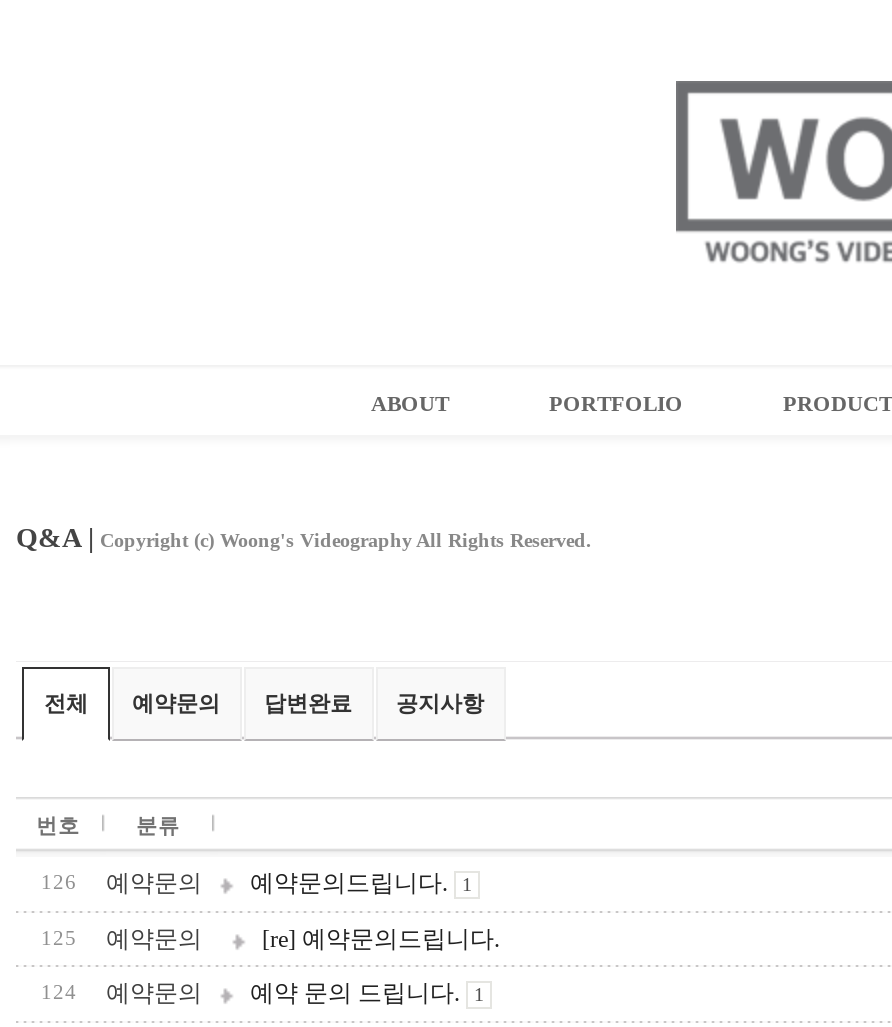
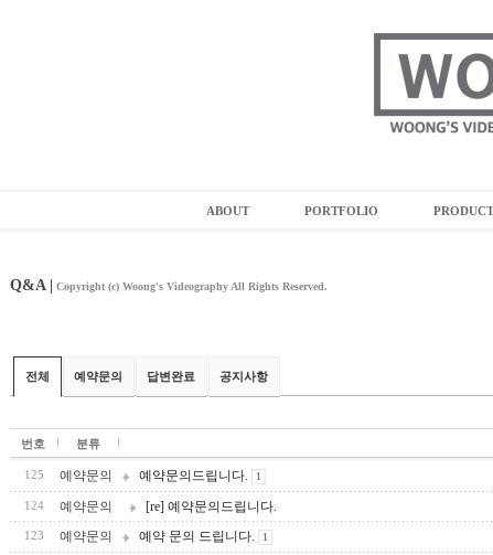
- 126 예약문의 예약문의드립니다. 1
+ 125 예약문의 예약문의드립니다. 1

- 125 예약문의 [re] 예약문의드립니다.
+ 124 예약문의 [re] 예약문의드립니다.

- 124 예약문의 예약 문의 드립니다. 1
+ 123 예약문의 예약 문의 드립니다. 1
